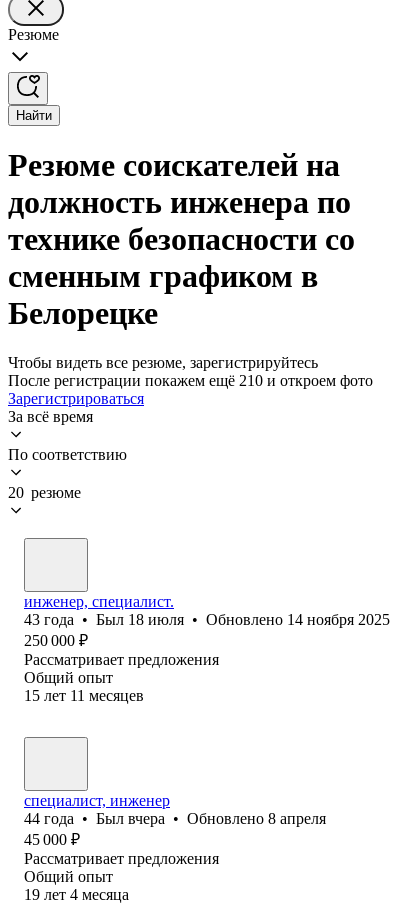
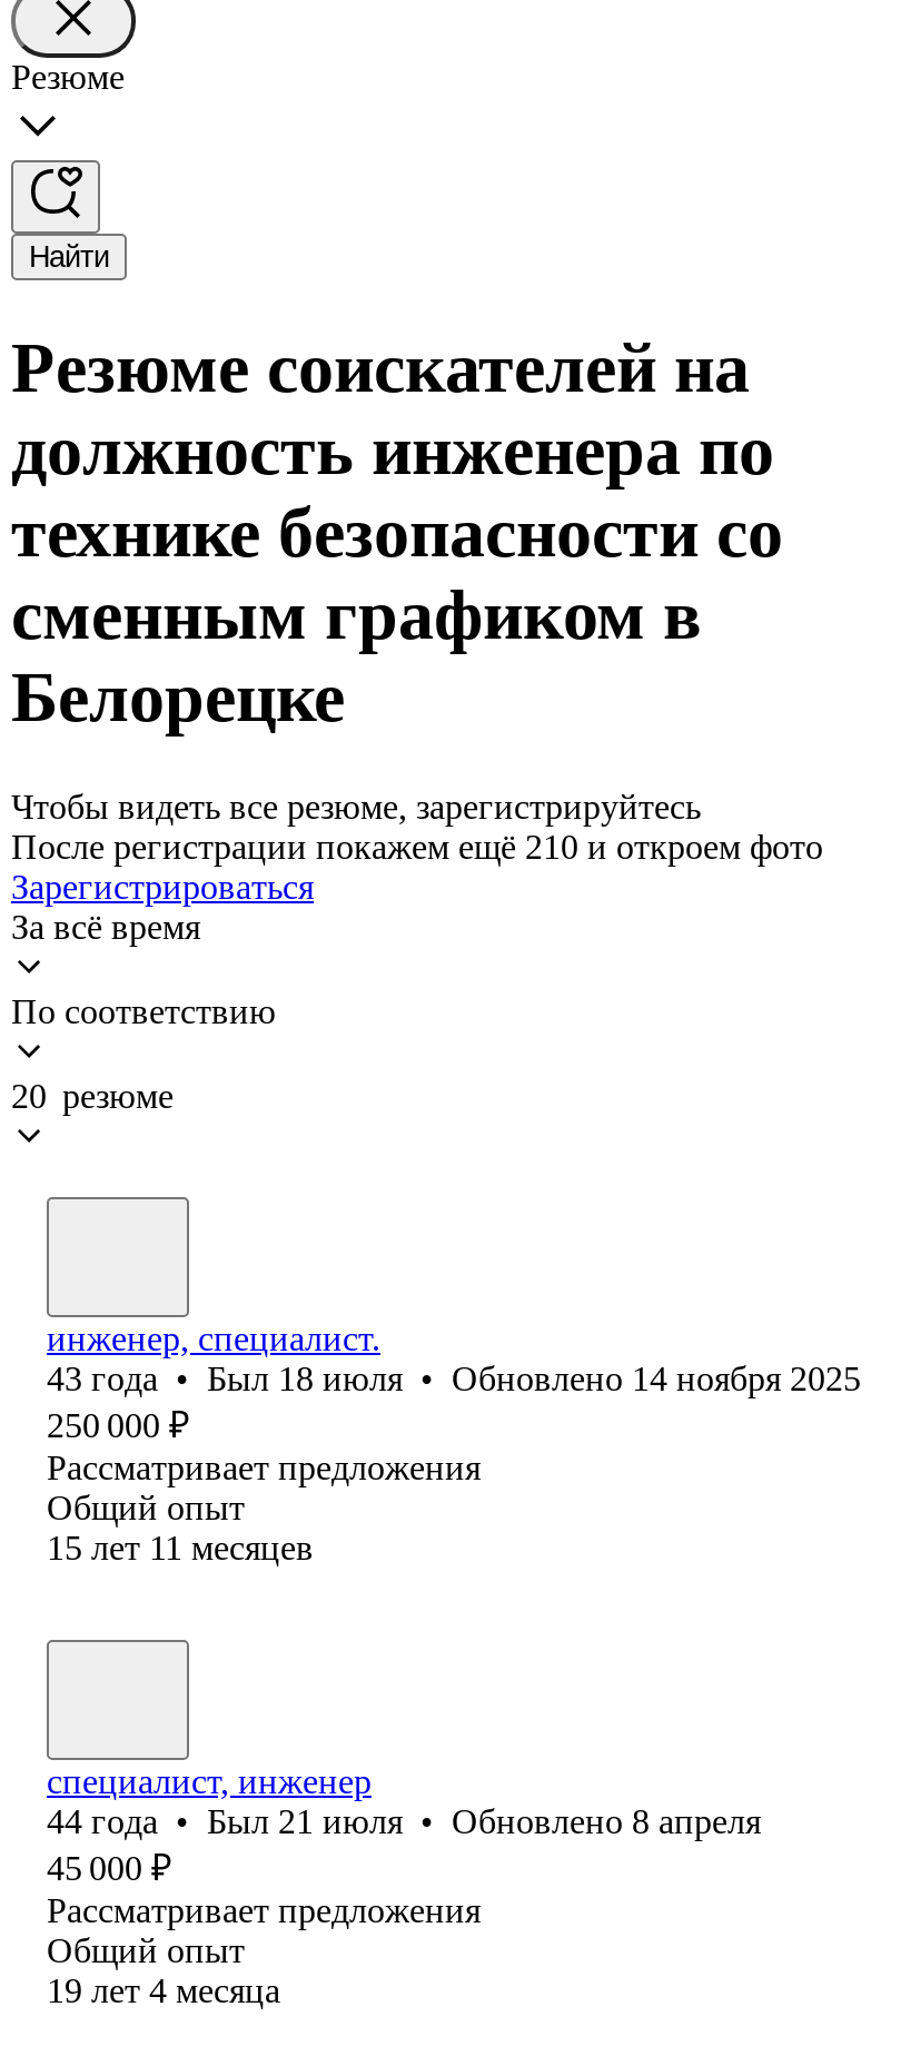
- 44 года • Был вчера • Обновлено 8 апреля
+ 44 года • Был 21 июля • Обновлено 8 апреля
